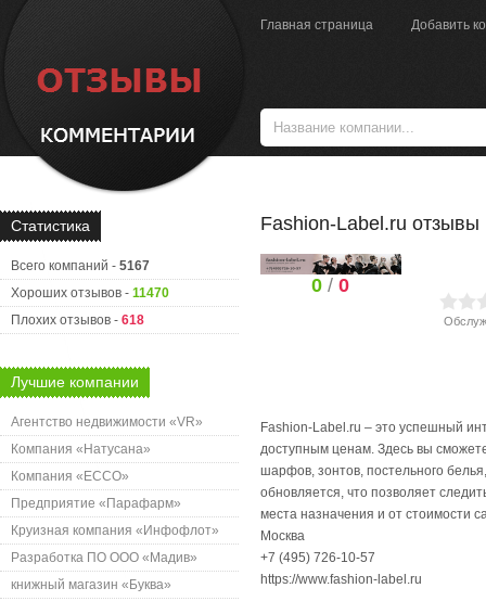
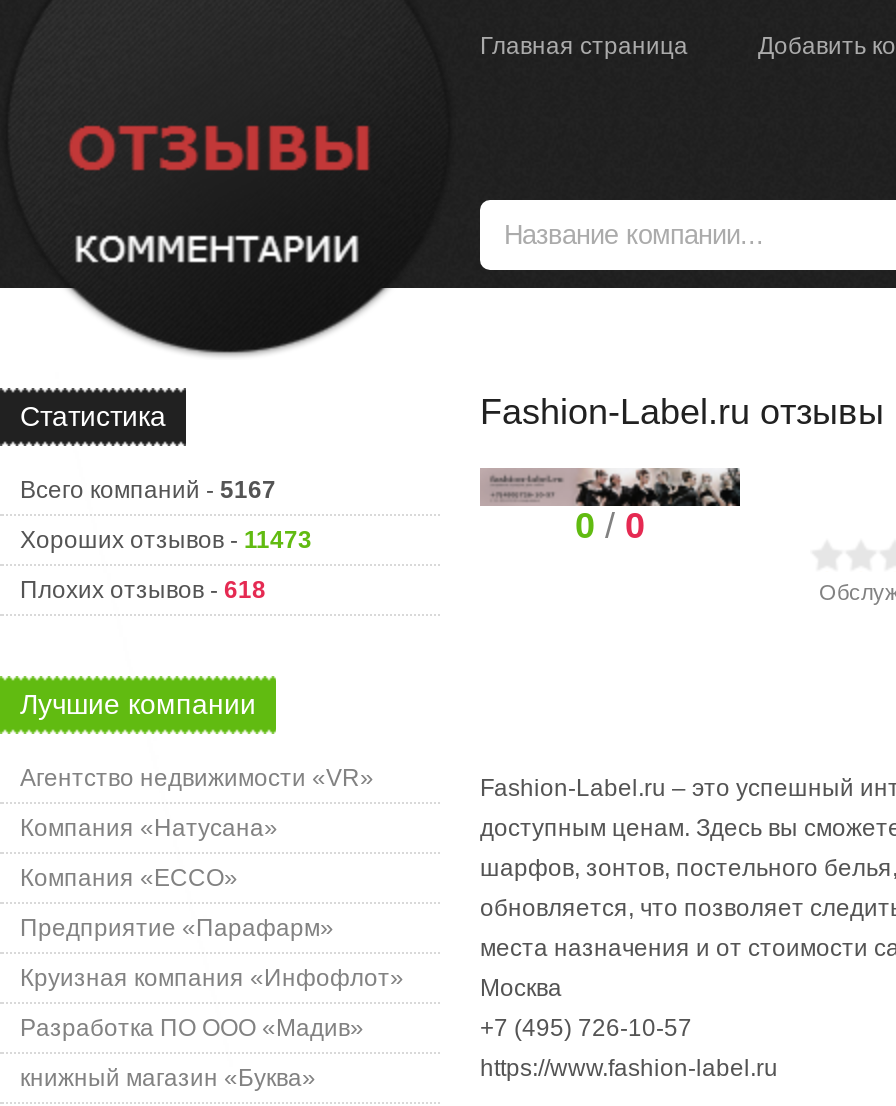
- Хороших отзывов - 11470
+ Хороших отзывов - 11473
